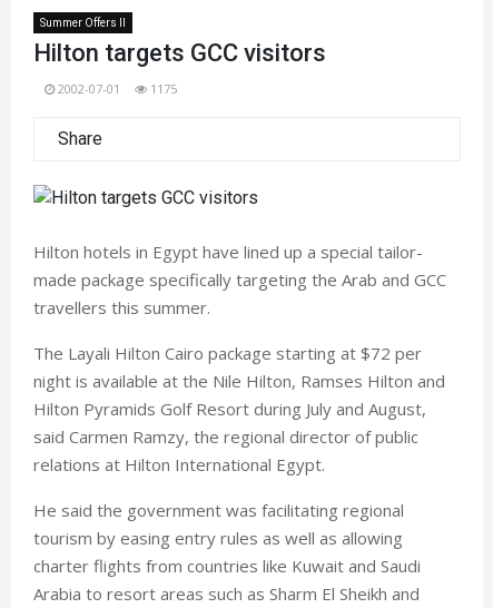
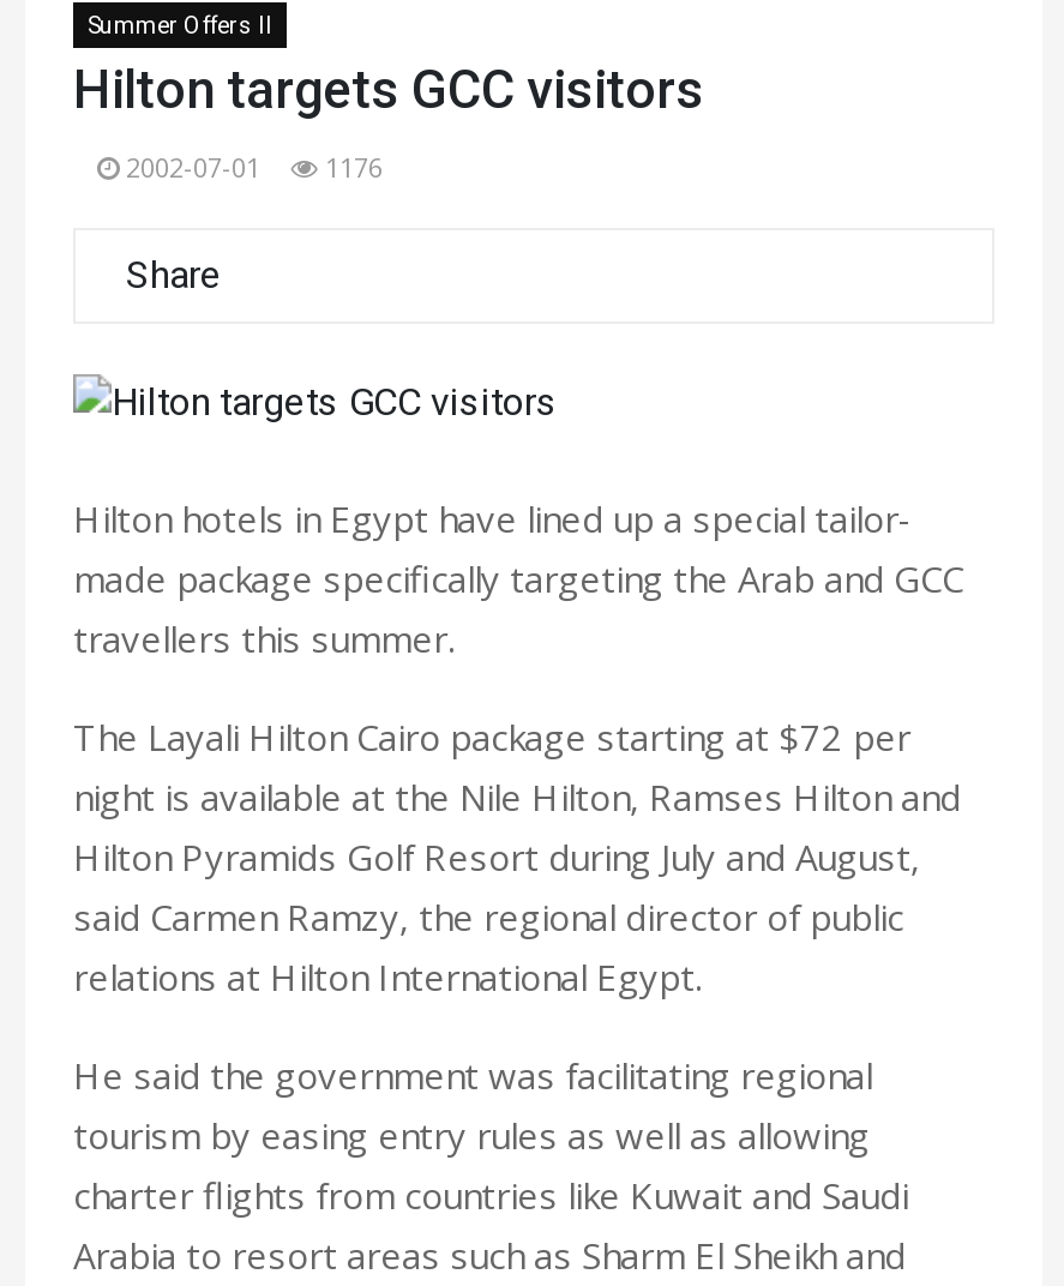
- 2002-07-01 1175
+ 2002-07-01 1176
